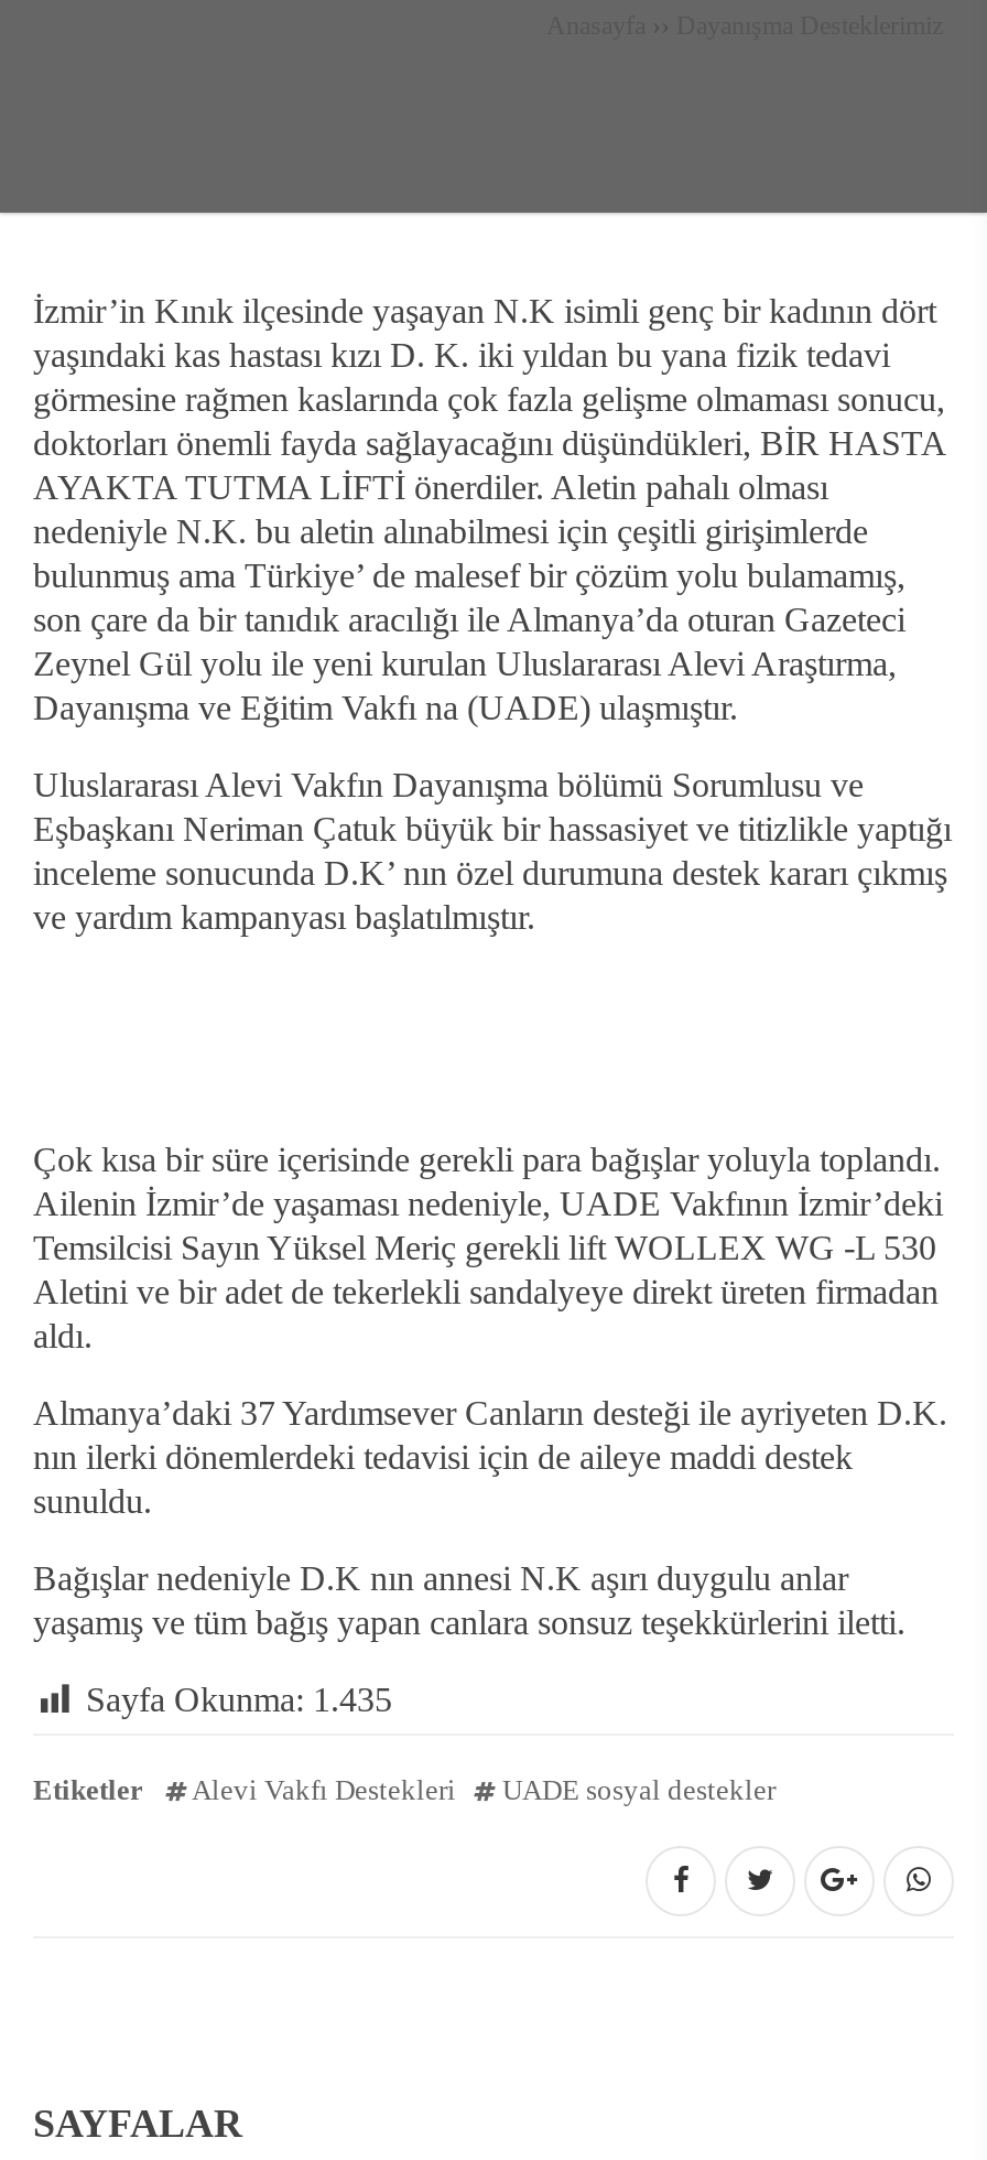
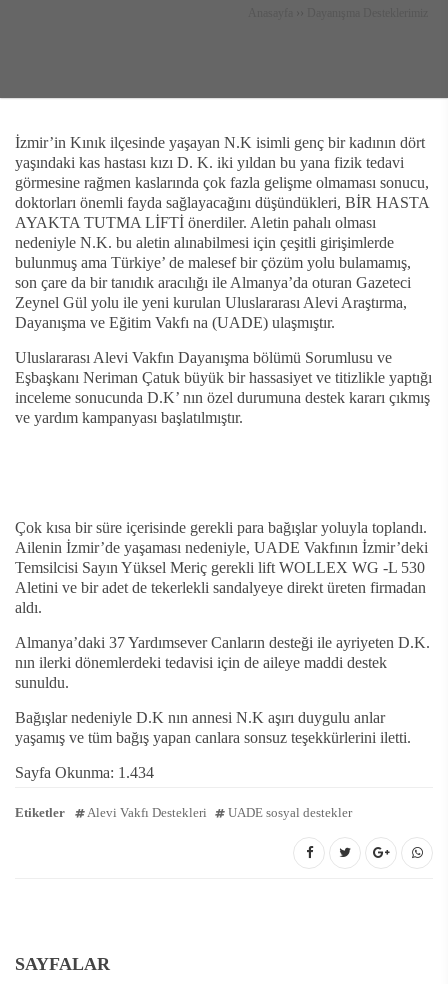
- Sayfa Okunma: 1.435
+ Sayfa Okunma: 1.434
